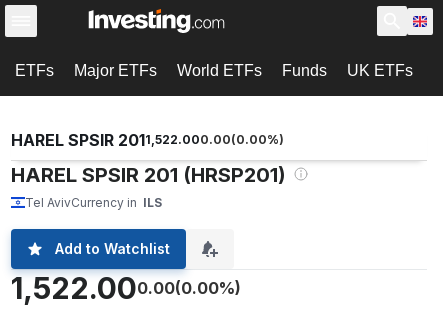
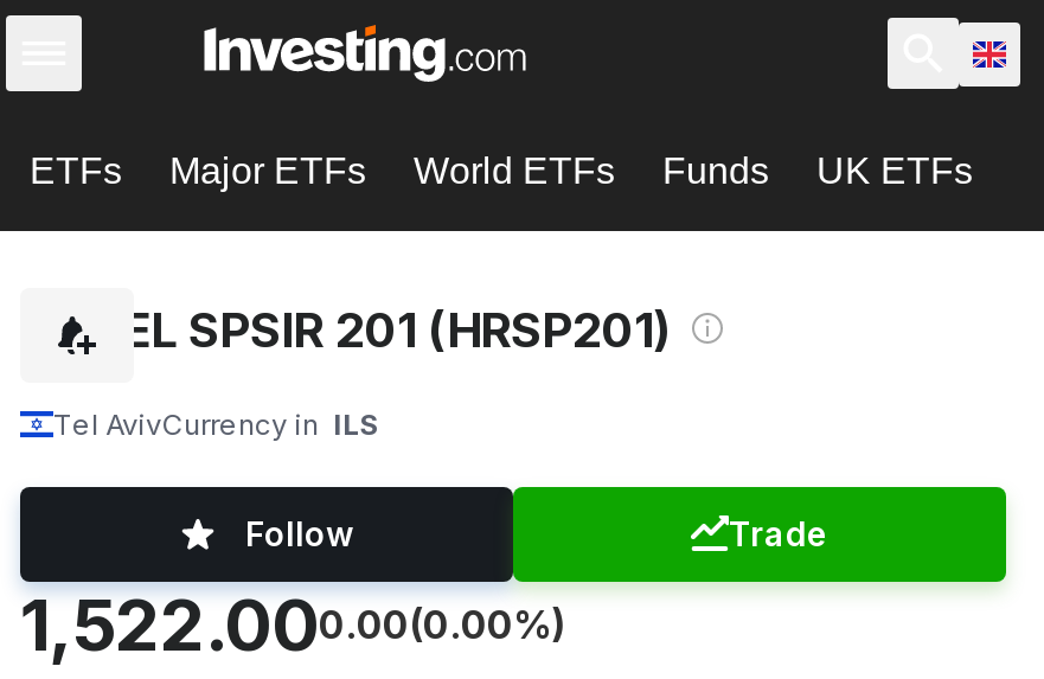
- HAREL SPSIR 2011,522.000.00(0.00%)

- Add to Watchlist
+ Follow
+ Trade
